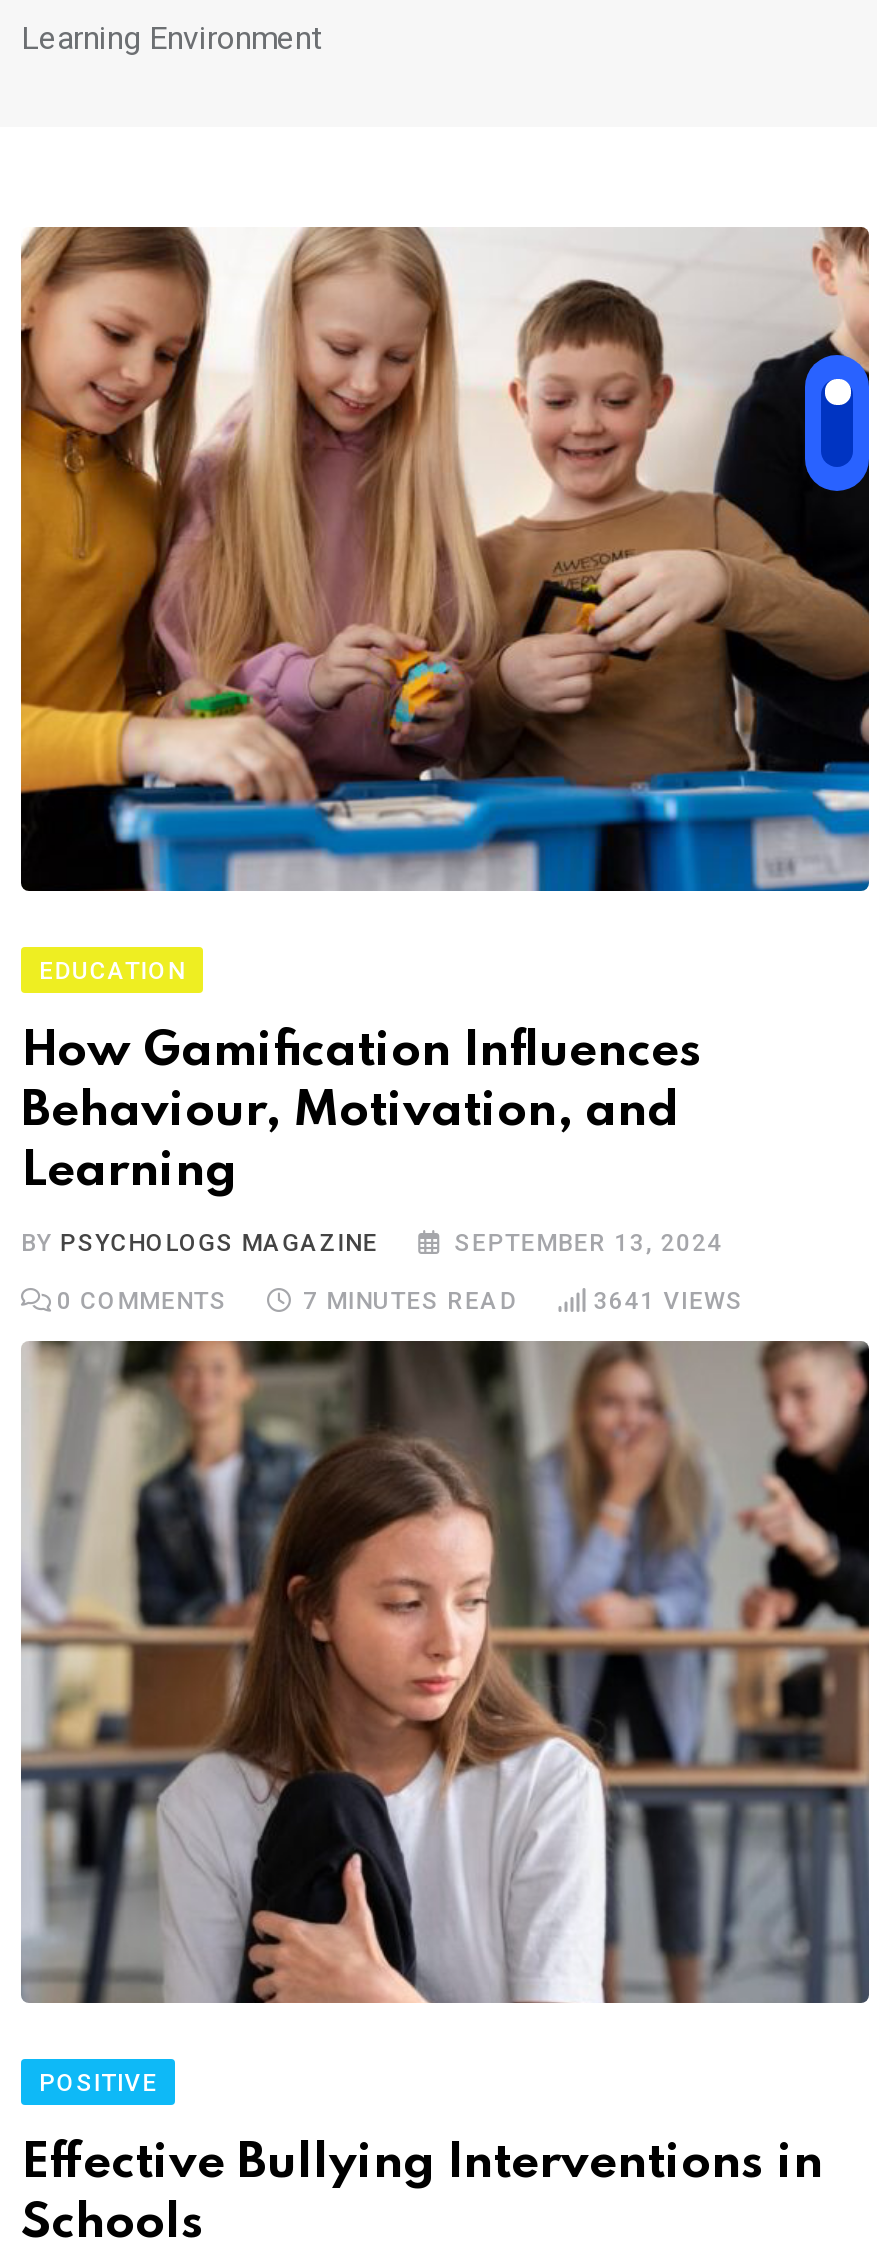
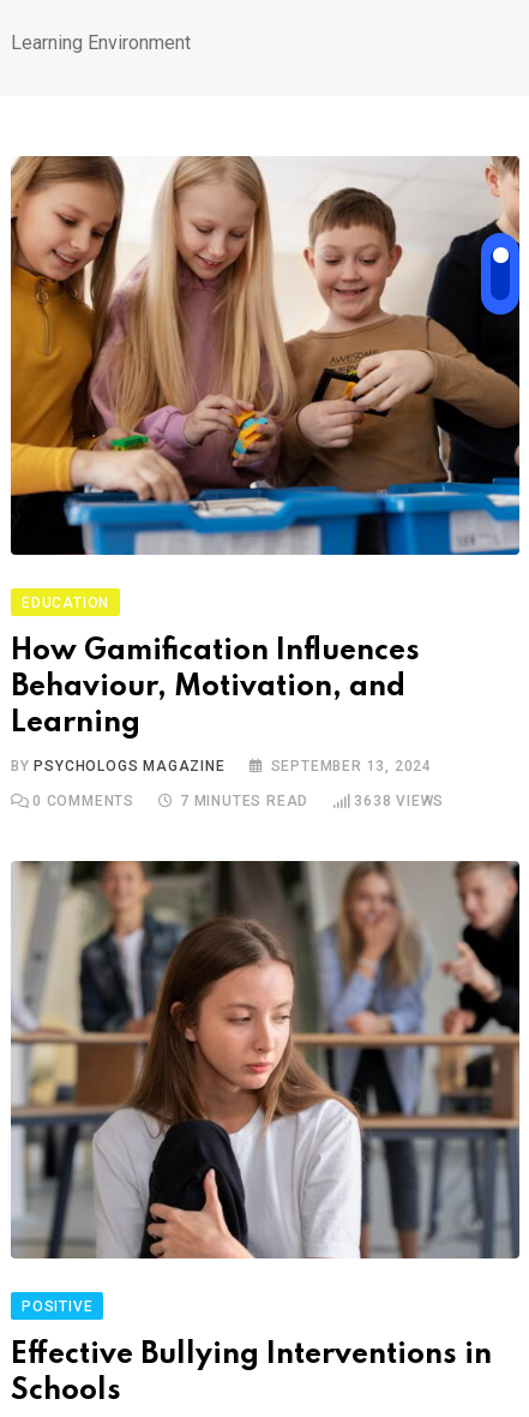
- 3641 VIEWS
+ 3638 VIEWS
